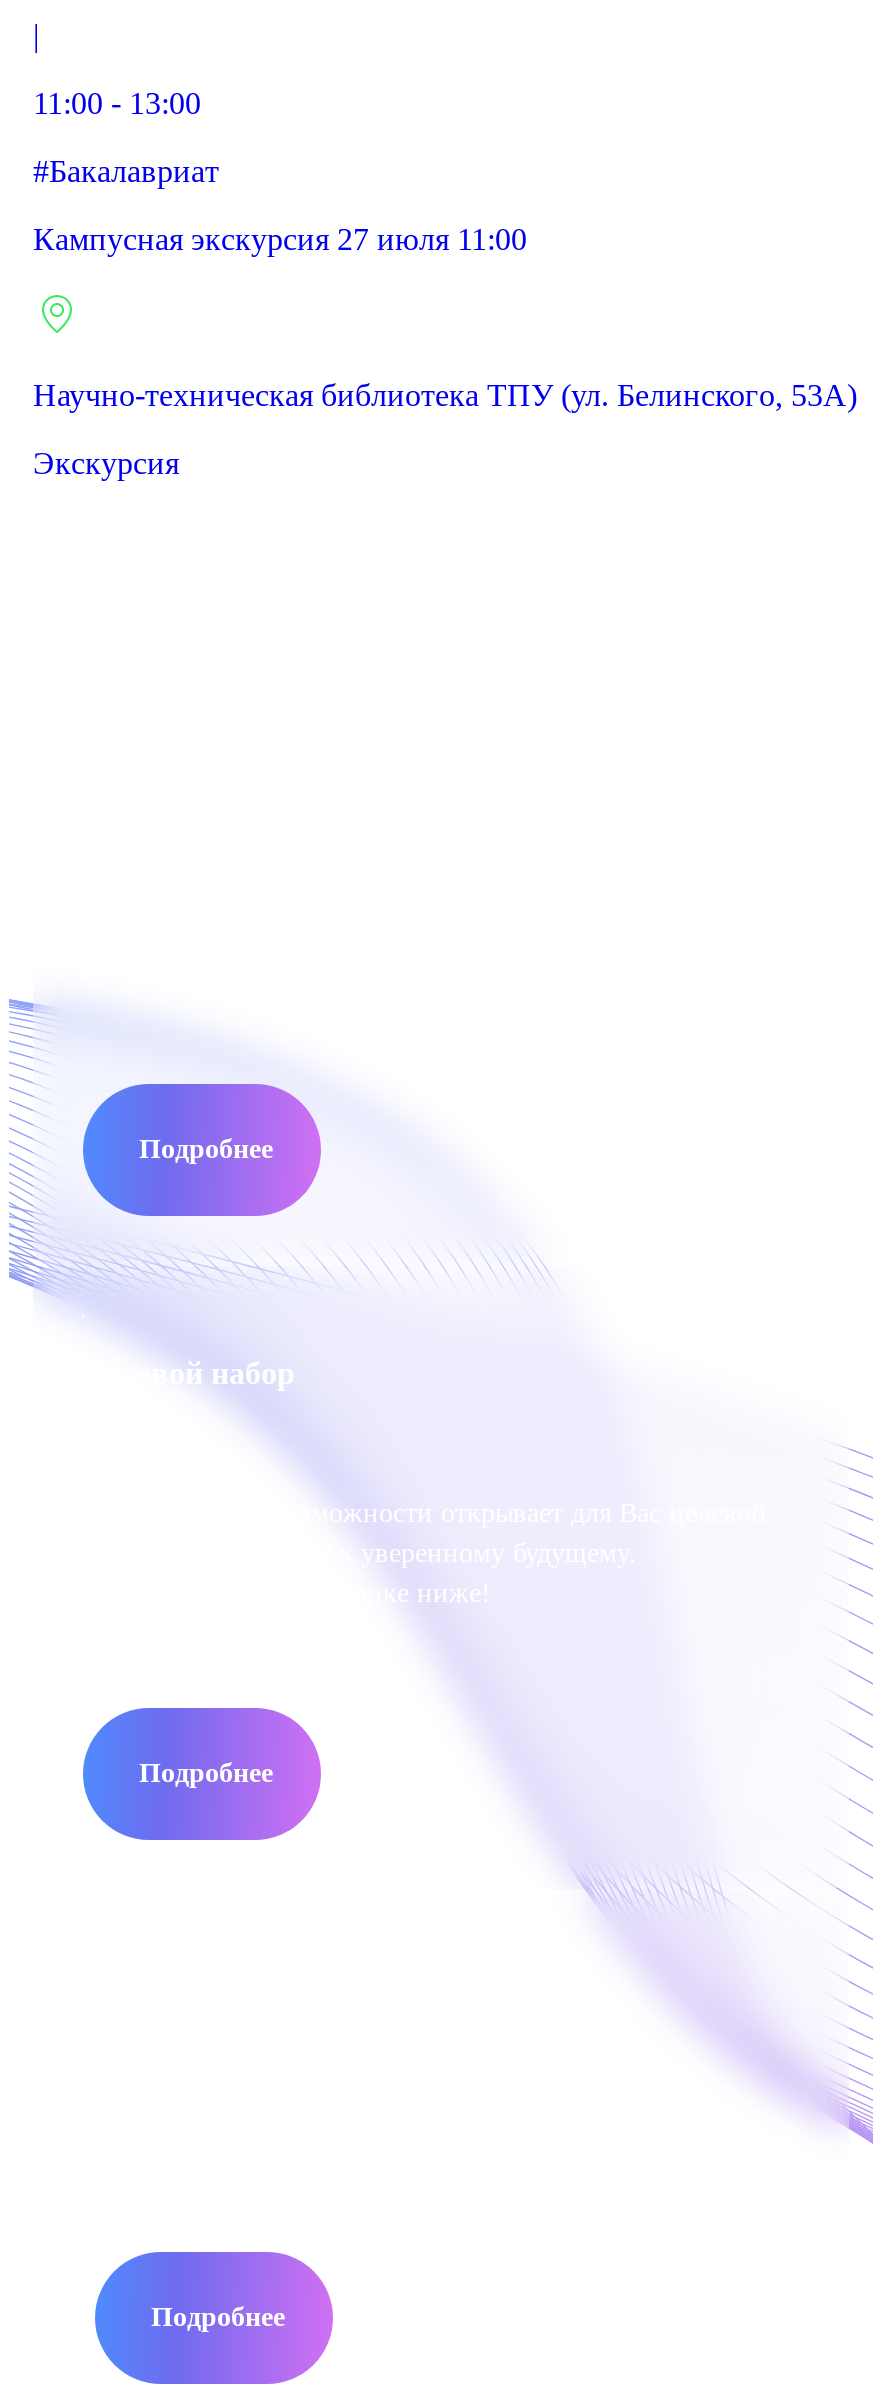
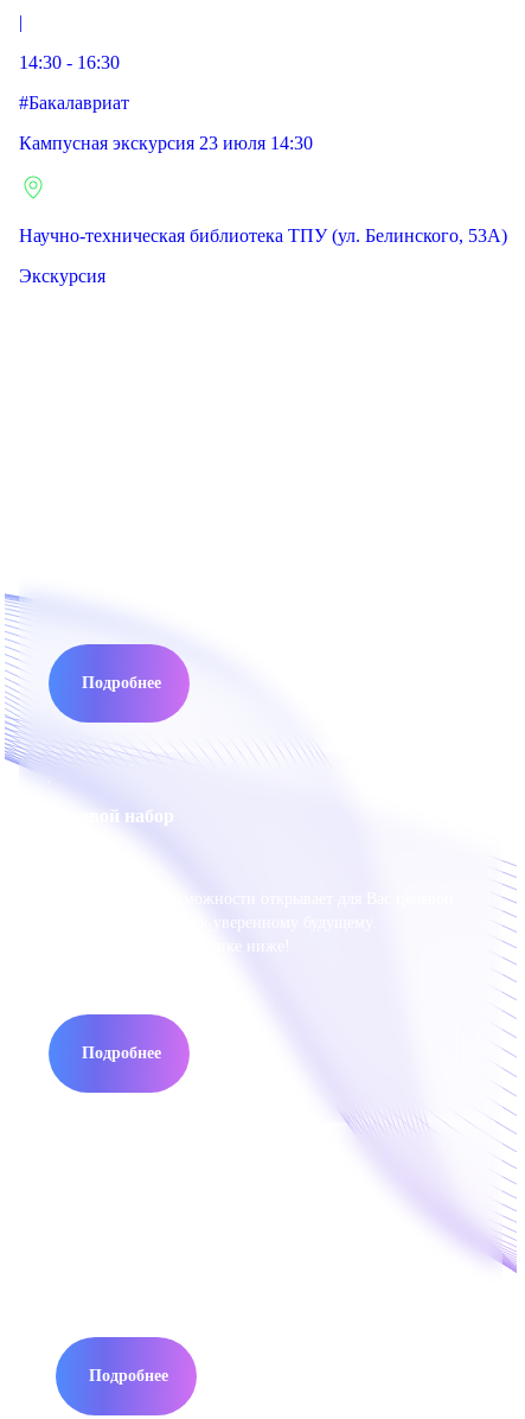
- 11:00 - 13:00
+ 14:30 - 16:30

- Кампусная экскурсия 27 июля 11:00
+ Кампусная экскурсия 23 июля 14:30
